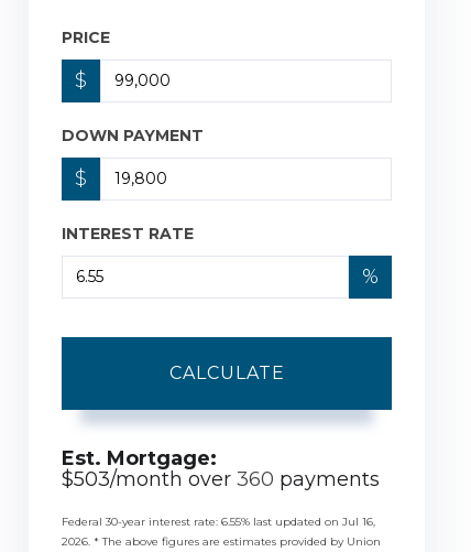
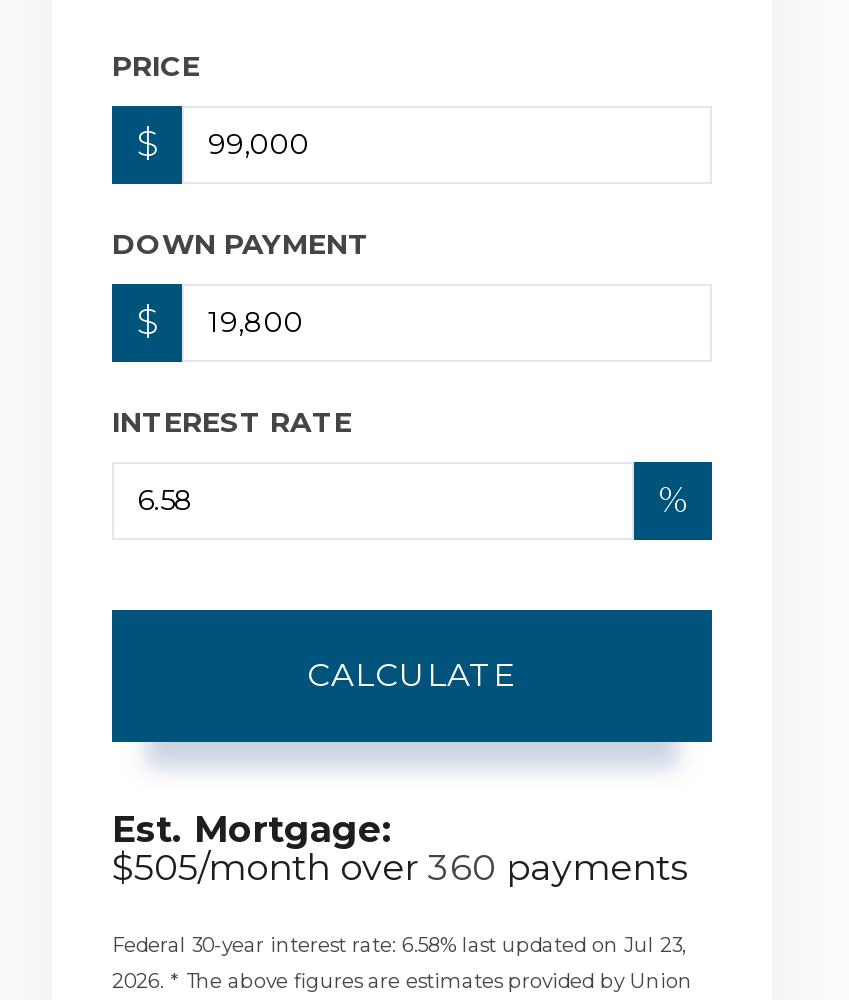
- $503/month over 360 payments
+ $505/month over 360 payments

- Federal 30-year interest rate: 6.55% last updated on Jul 16,
+ Federal 30-year interest rate: 6.58% last updated on Jul 23,
